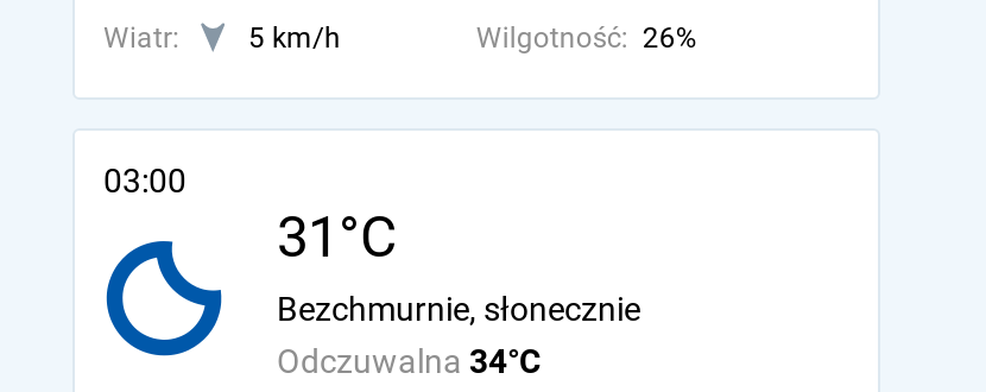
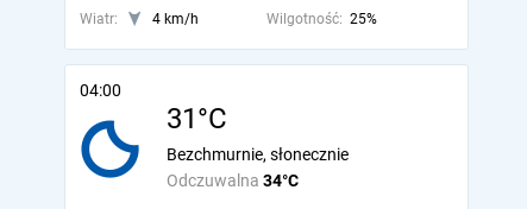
- 5 km/h
+ 4 km/h

- Wilgotność: 26%
+ Wilgotność: 25%

- 03:00
+ 04:00
